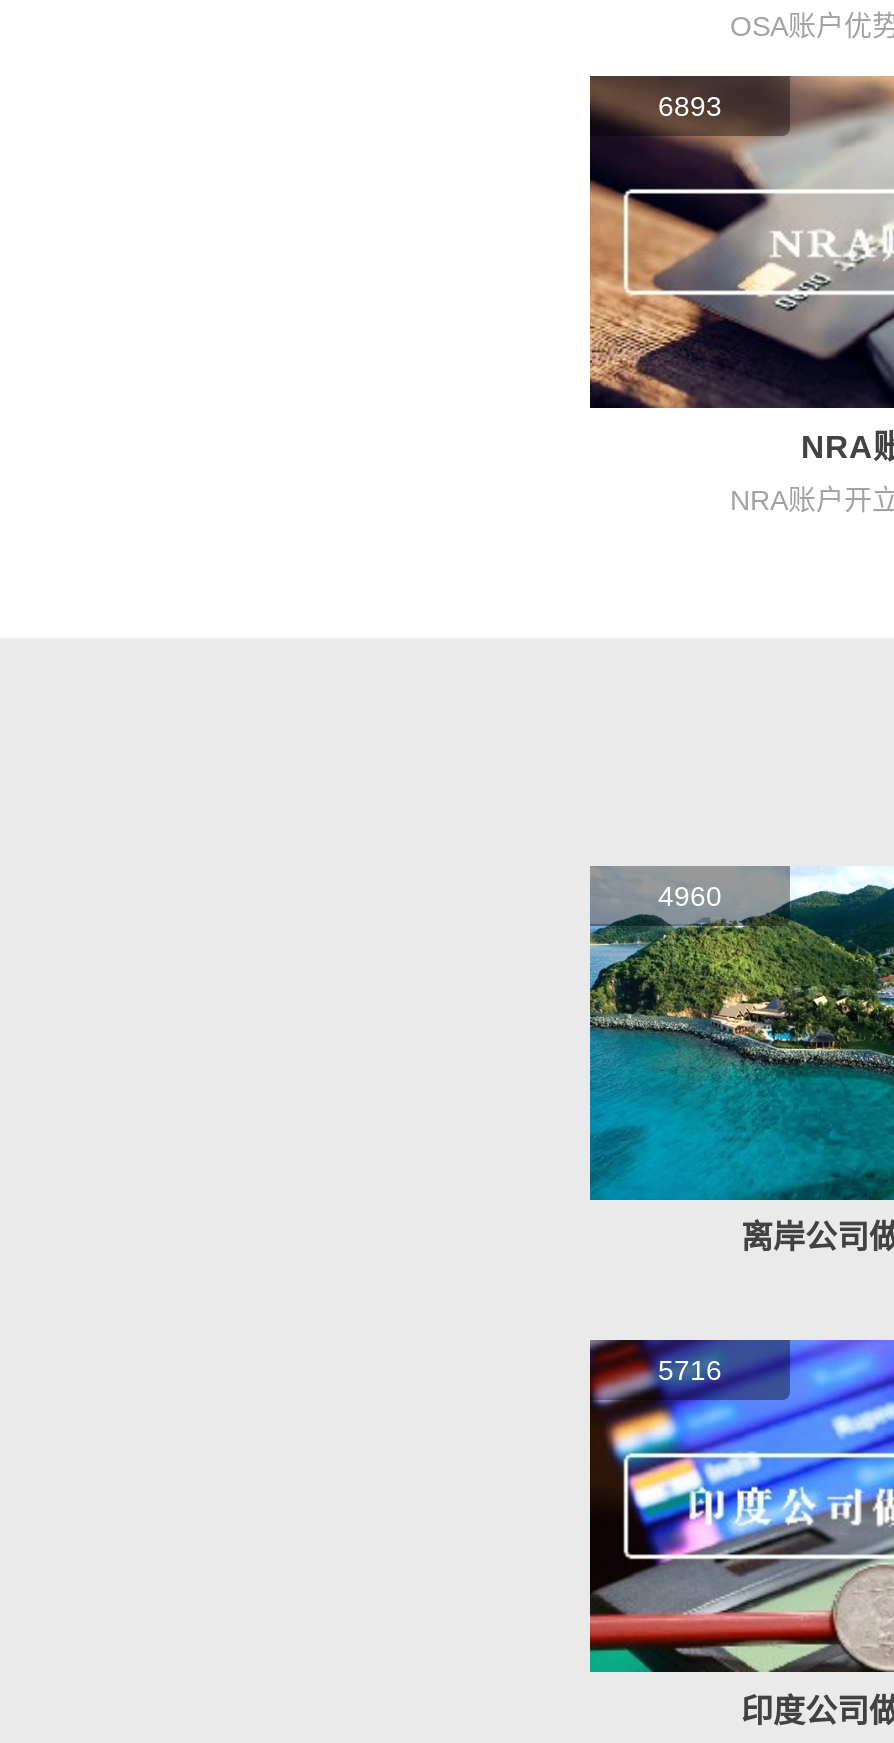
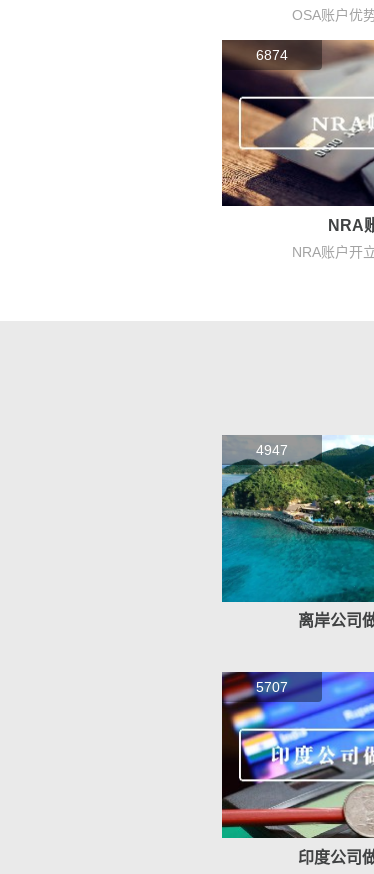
- 6893
+ 6874

- 4960
+ 4947

- 5716
+ 5707
